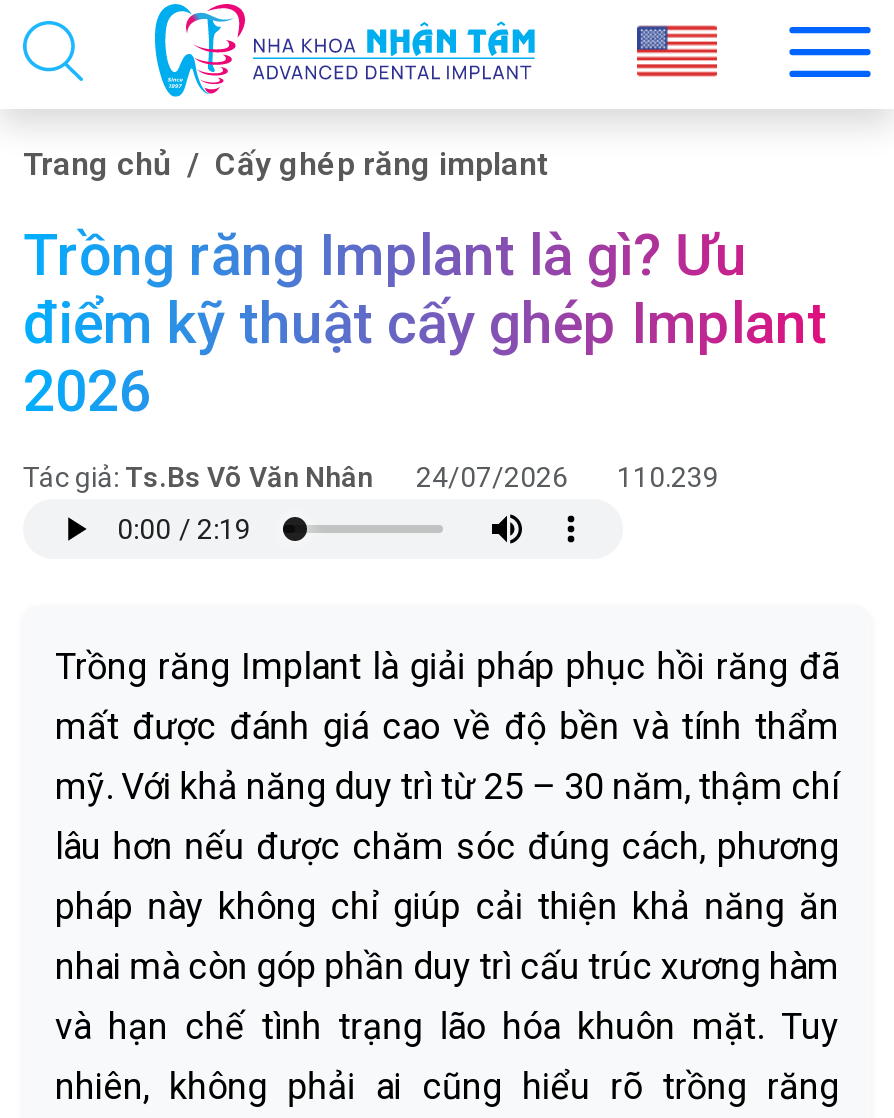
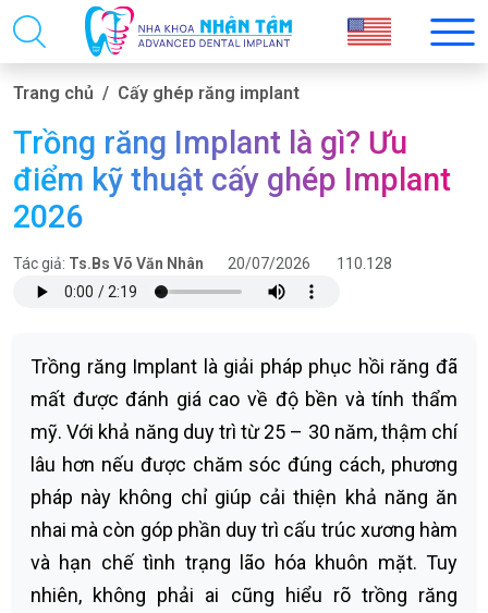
- 24/07/2026
+ 20/07/2026

- 110.239
+ 110.128
